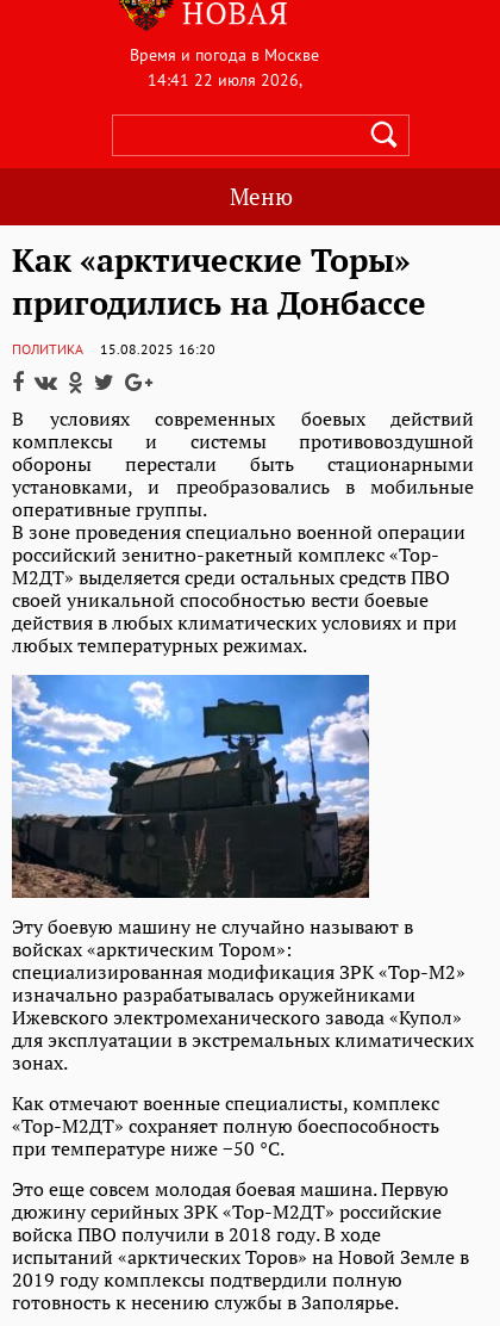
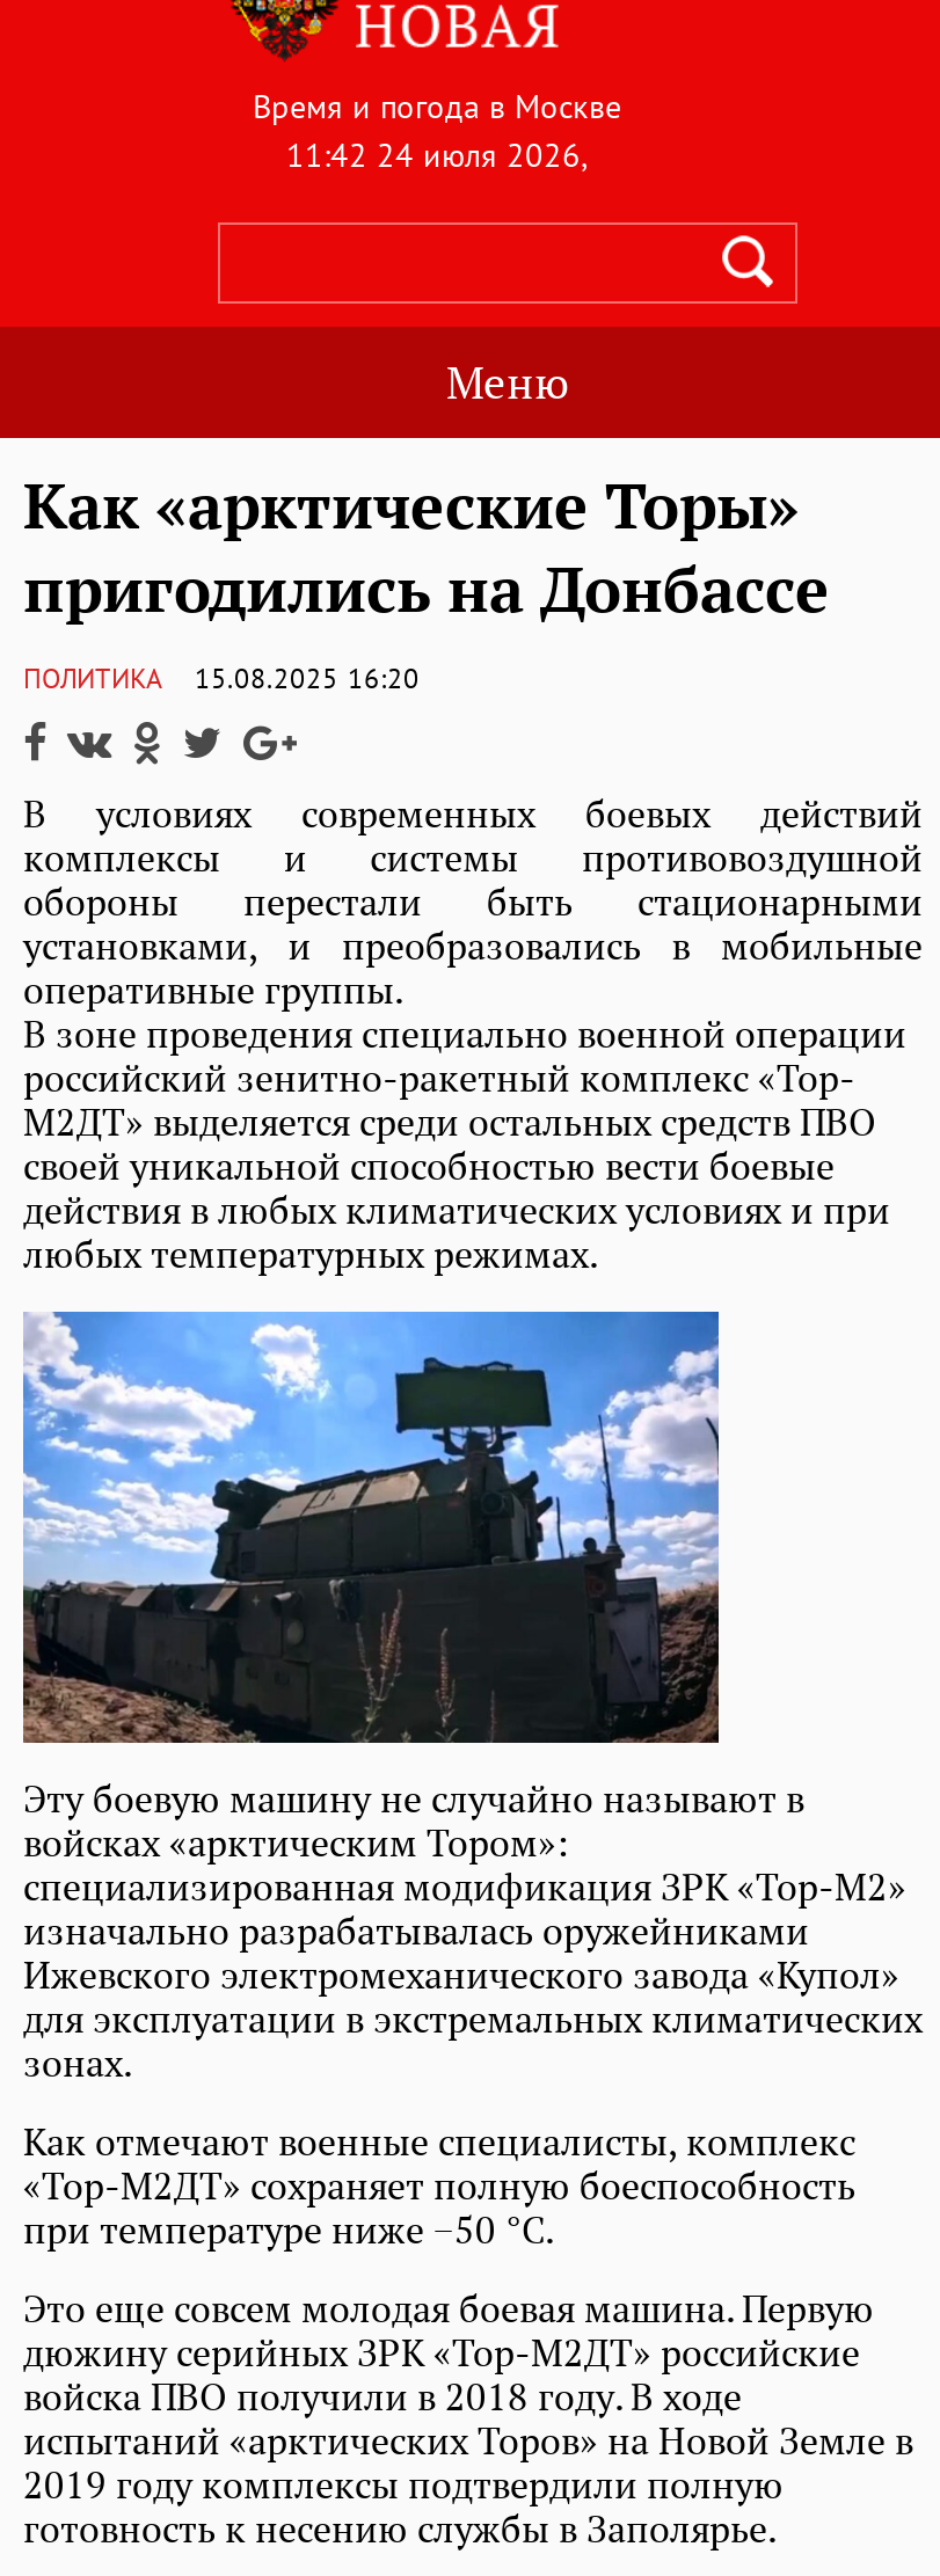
- 14:41 22 июля 2026,
+ 11:42 24 июля 2026,
